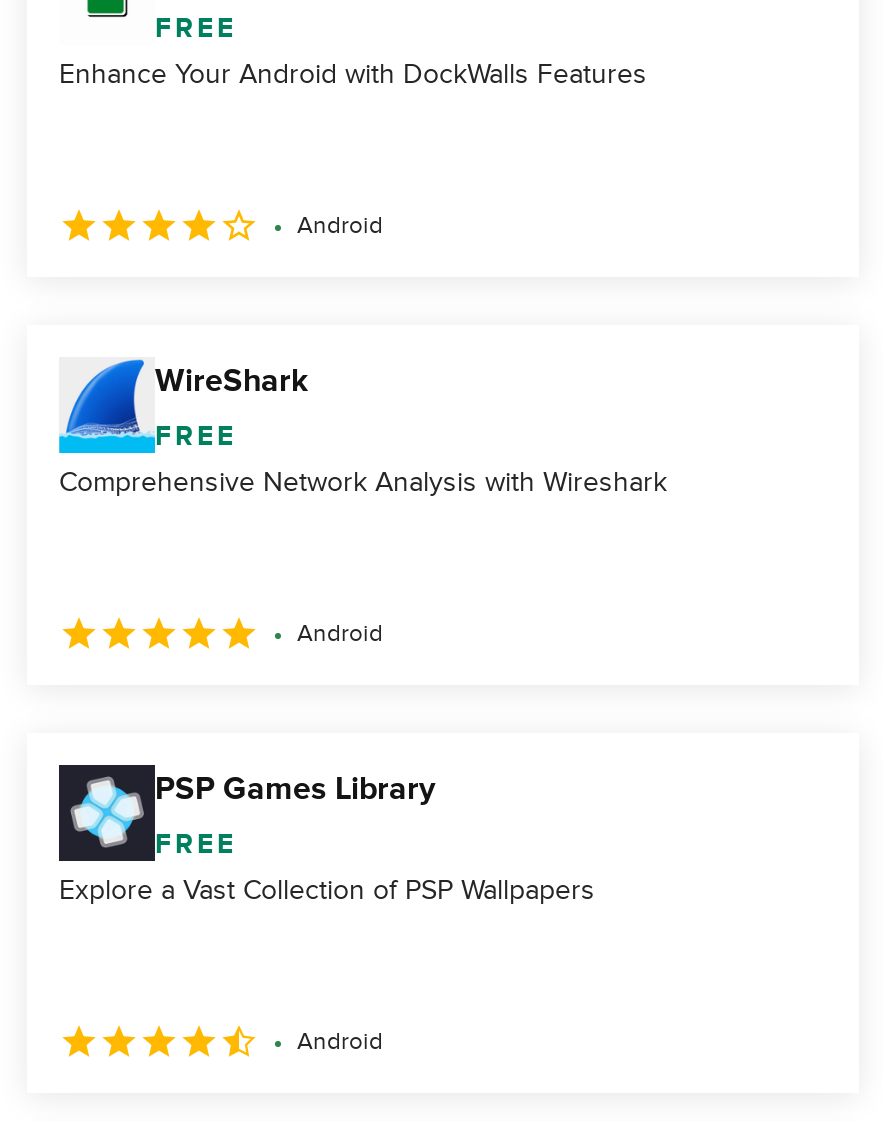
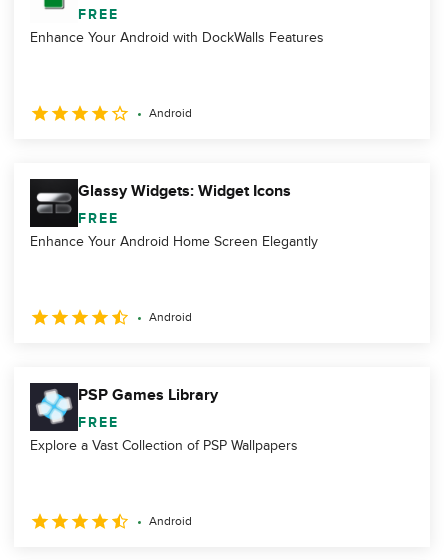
- [image]
- WireShark
+ [image]
+ Glassy Widgets: Widget Icons

- Comprehensive Network Analysis with Wireshark
+ Enhance Your Android Home Screen Elegantly
